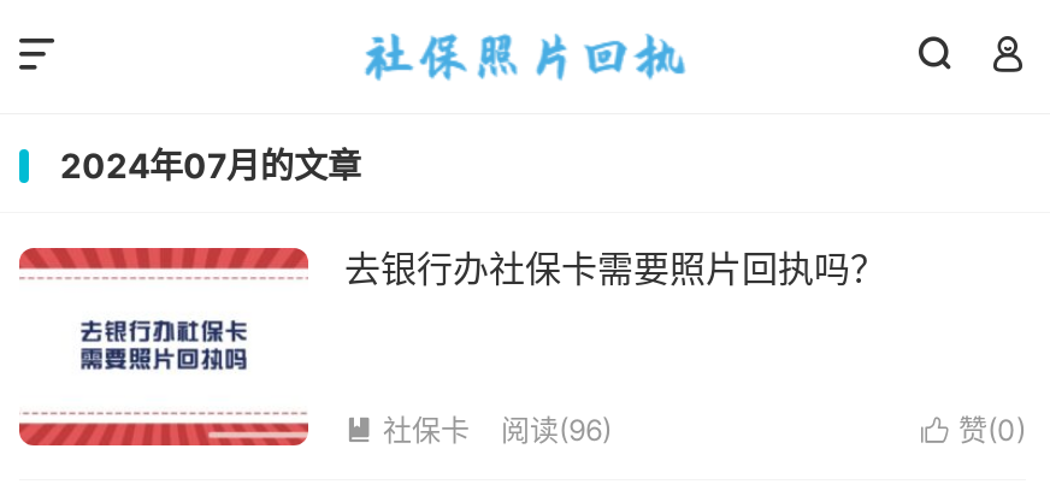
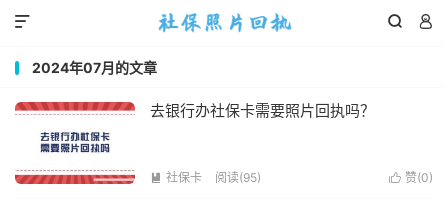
- 阅读(96)
+ 阅读(95)
